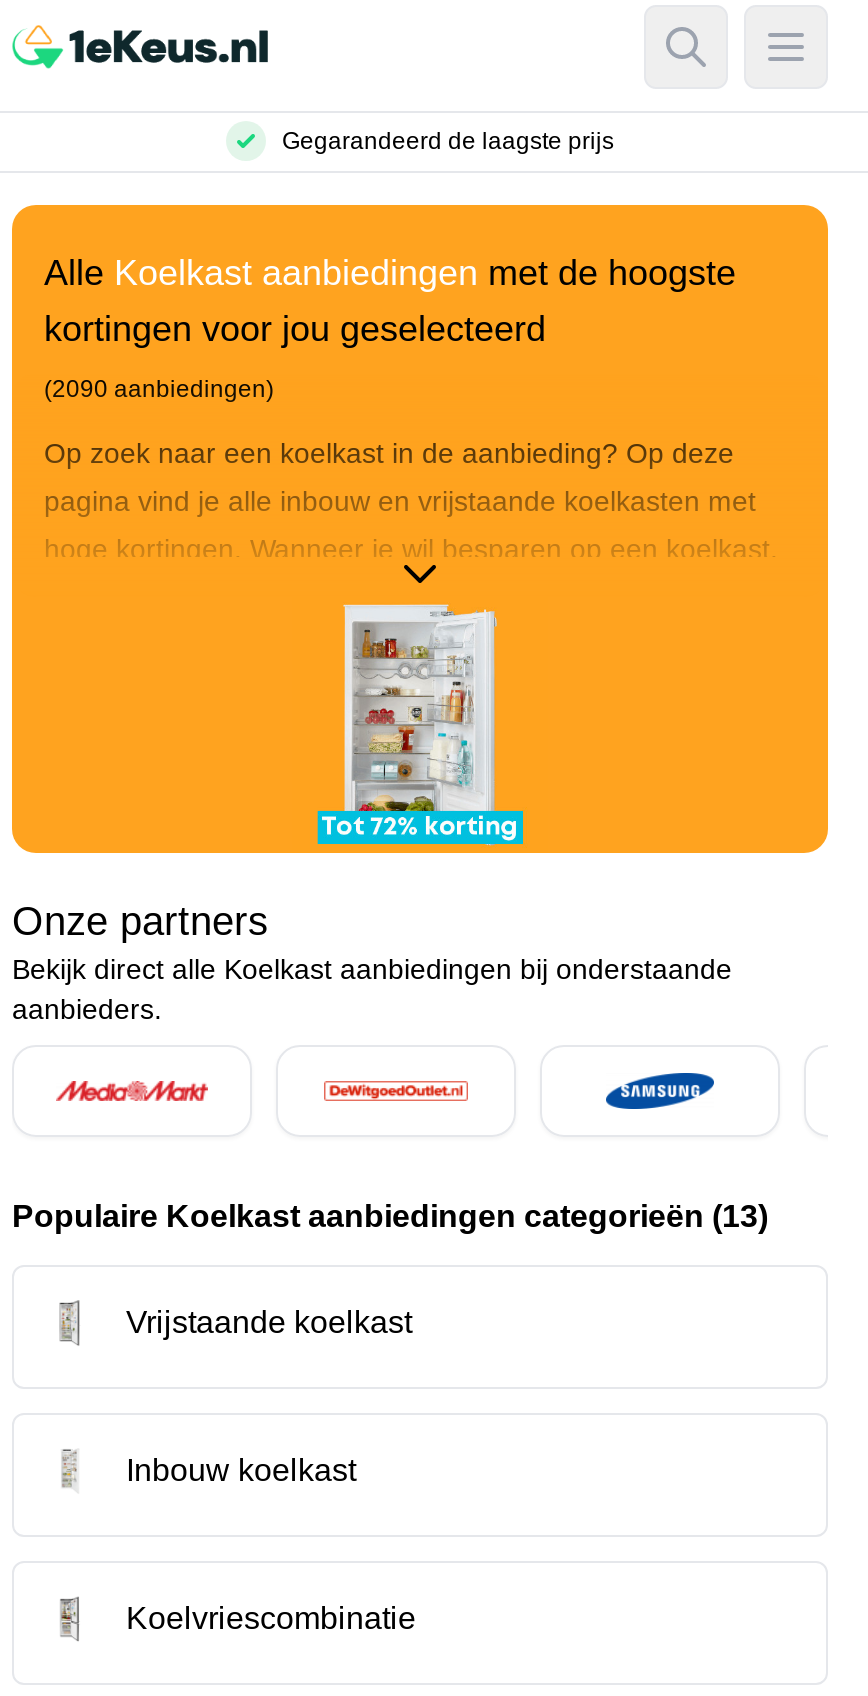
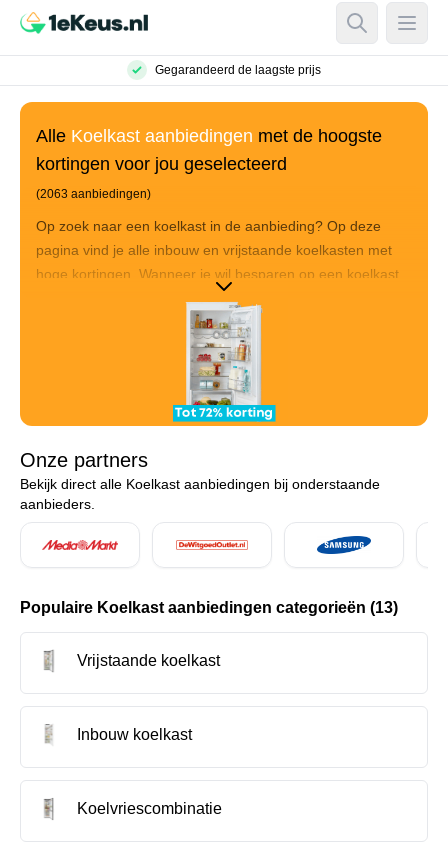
- (2090 aanbiedingen)
+ (2063 aanbiedingen)
